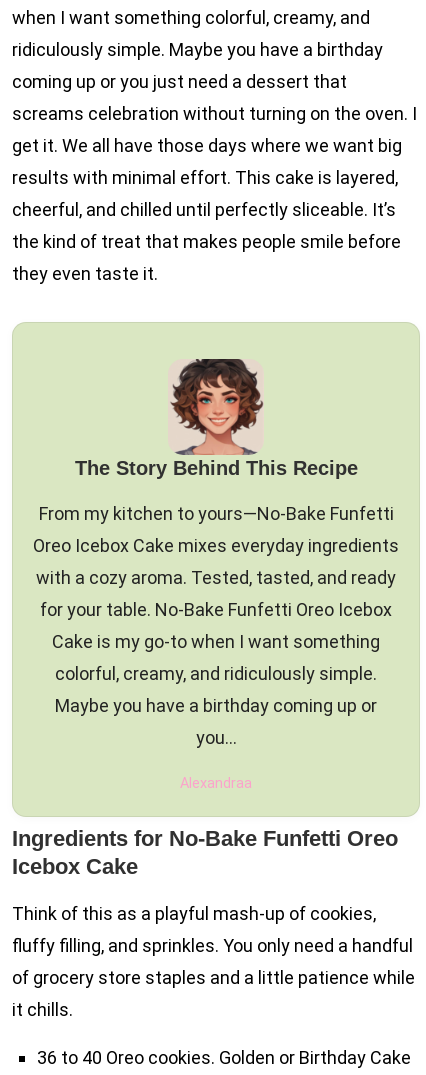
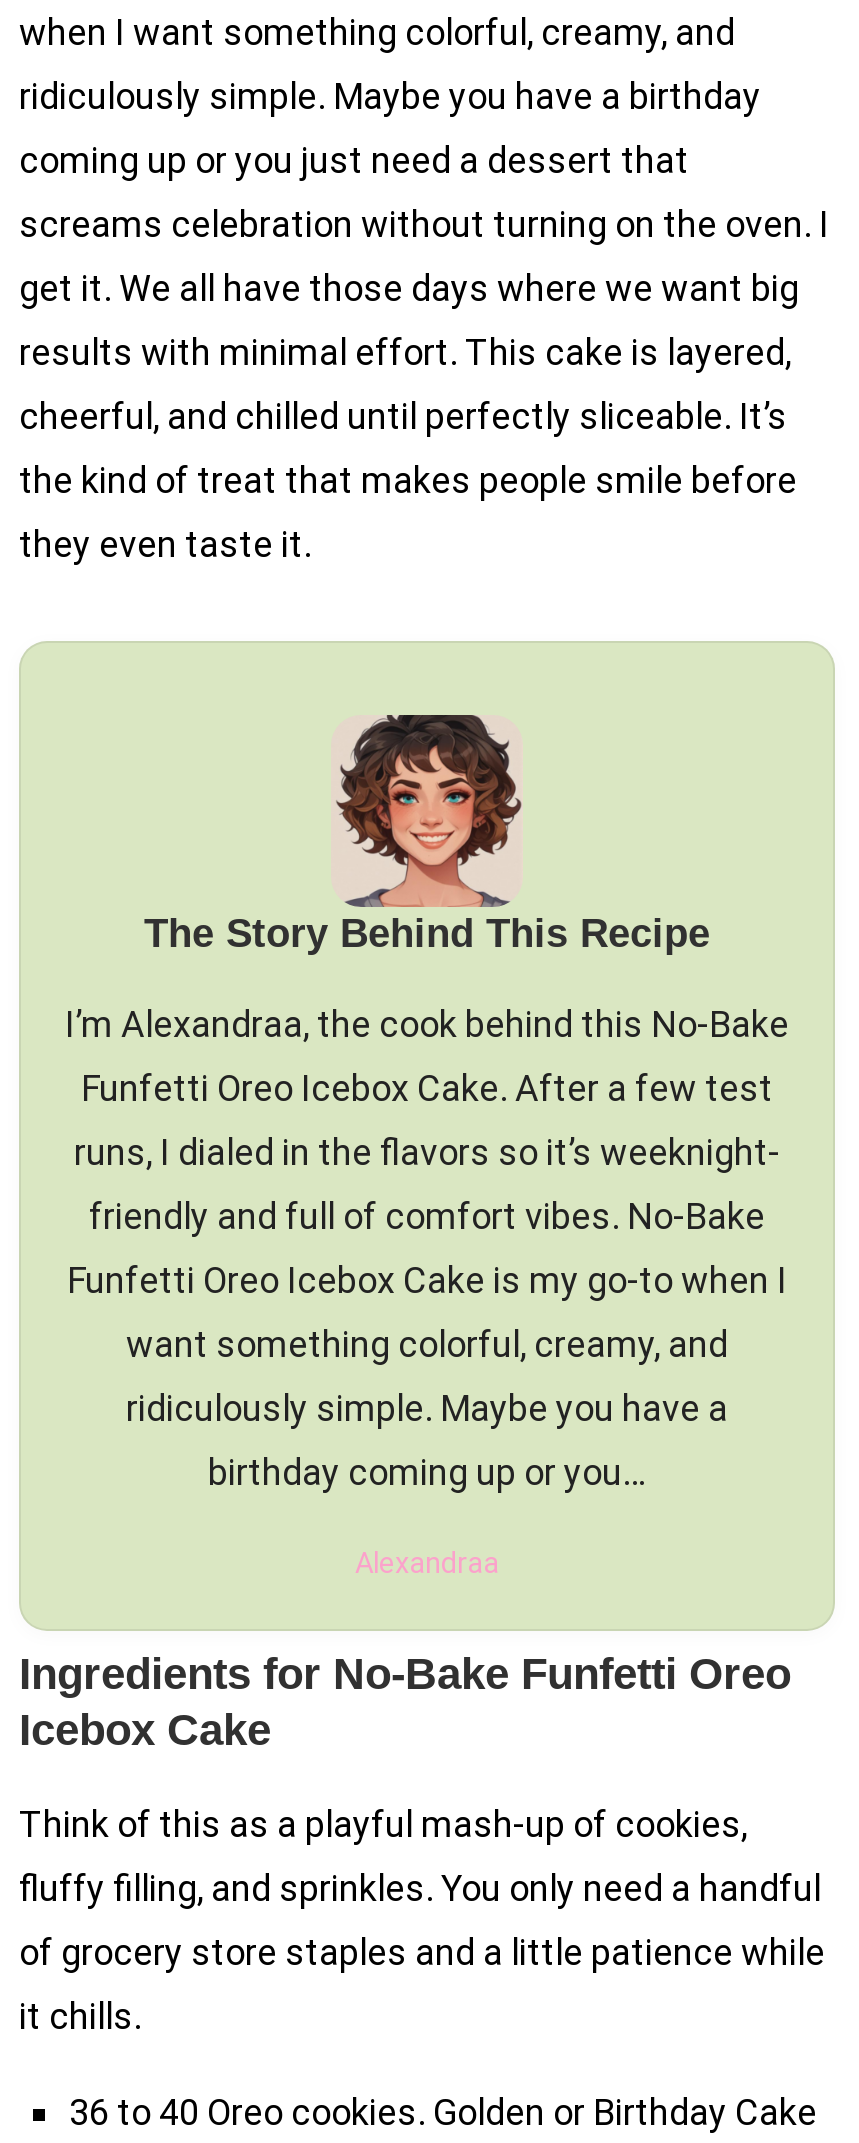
- From my kitchen to yours—No-Bake Funfetti
+ I’m Alexandraa, the cook behind this No-Bake

- Oreo Icebox Cake mixes everyday ingredients
+ Funfetti Oreo Icebox Cake. After a few test

- with a cozy aroma. Tested, tasted, and ready
+ runs, I dialed in the flavors so it’s weeknight-

- for your table. No-Bake Funfetti Oreo Icebox
+ friendly and full of comfort vibes. No-Bake

- Cake is my go-to when I want something
+ Funfetti Oreo Icebox Cake is my go-to when I

- colorful, creamy, and ridiculously simple.
+ want something colorful, creamy, and

- Maybe you have a birthday coming up or
+ ridiculously simple. Maybe you have a

- you…
+ birthday coming up or you…
